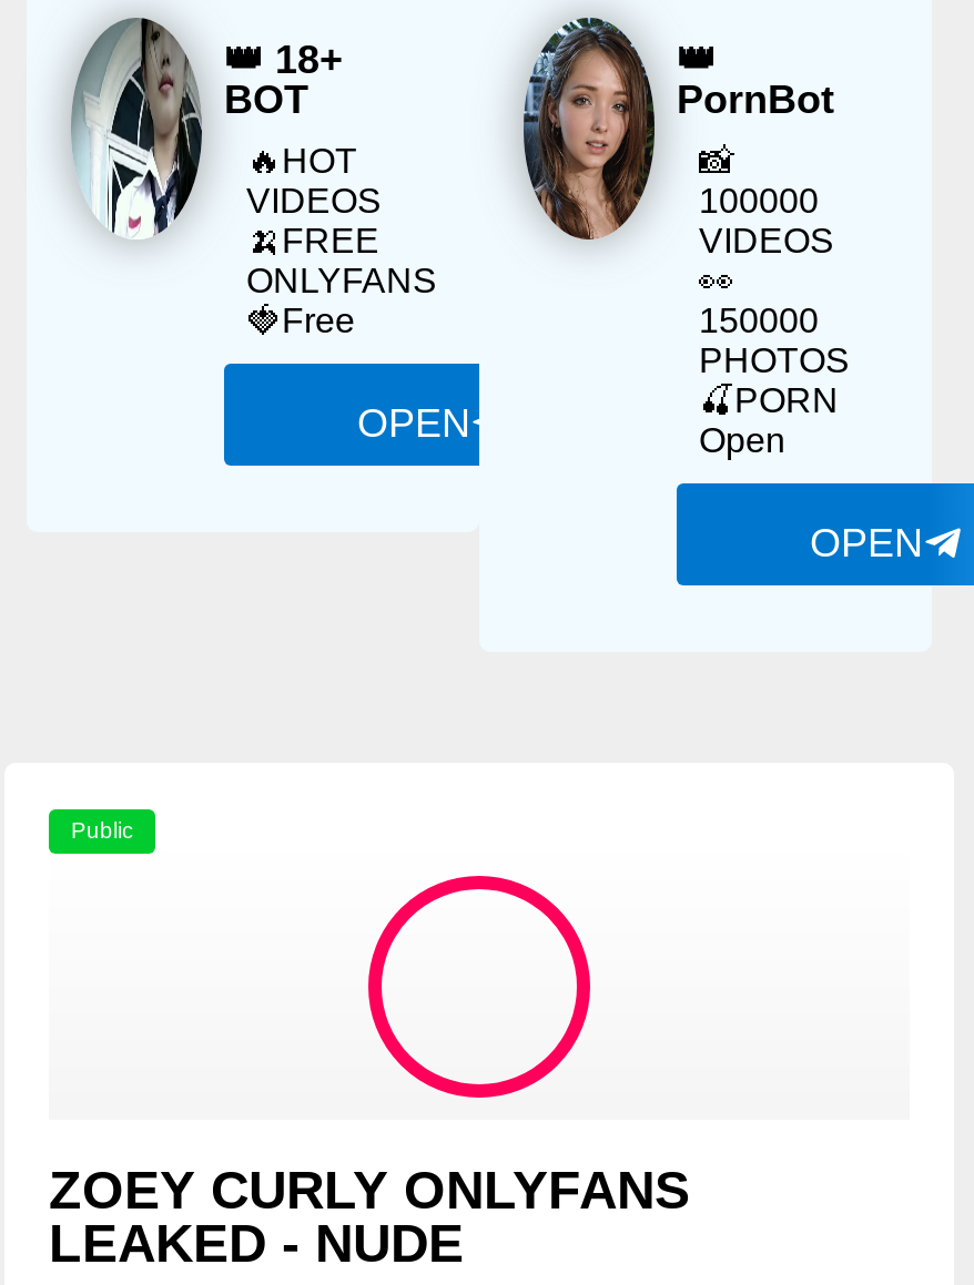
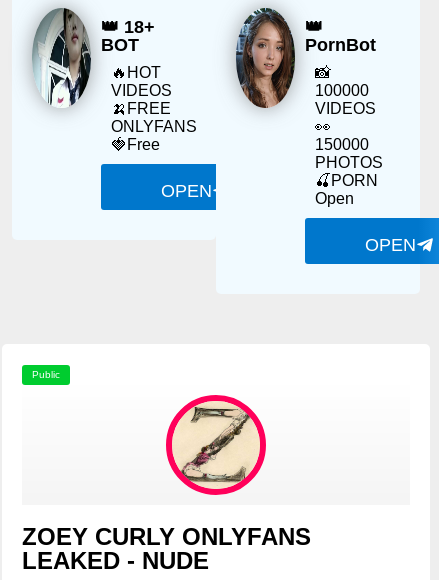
- [image]
+ [image]
